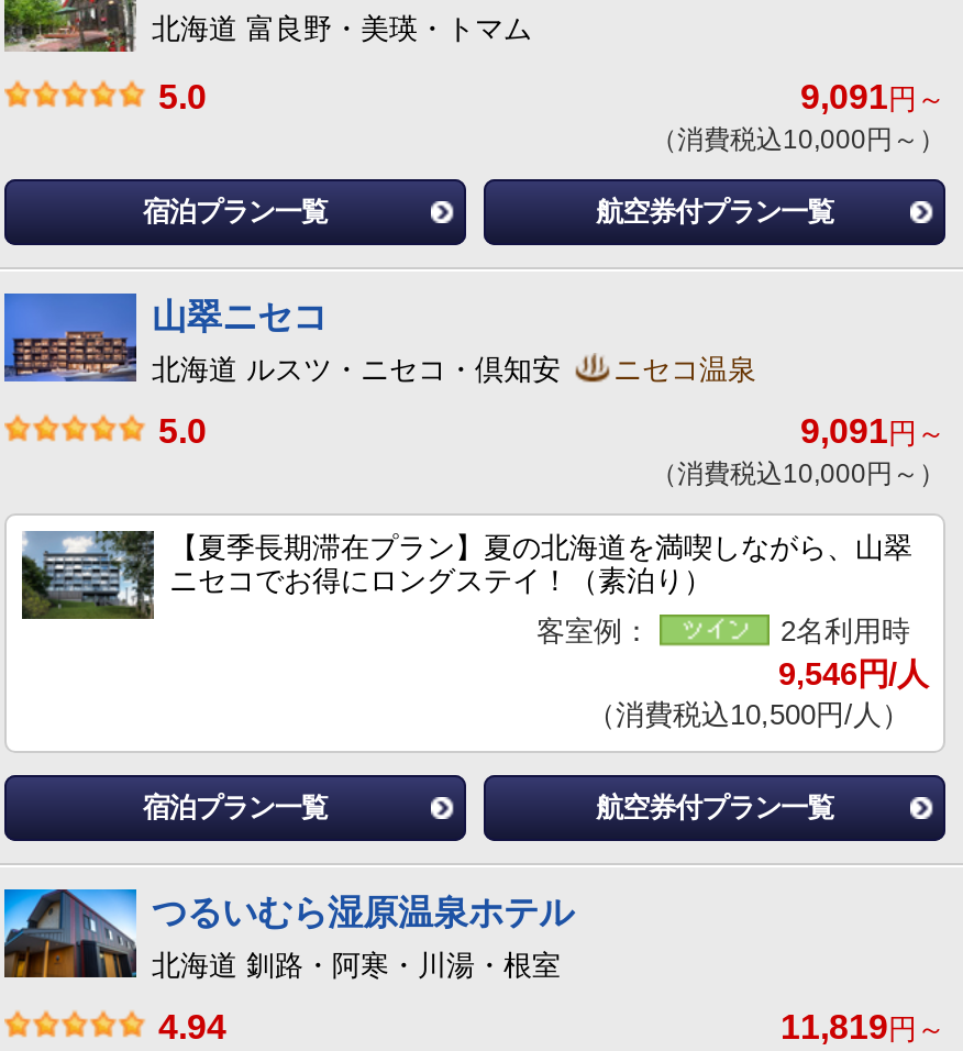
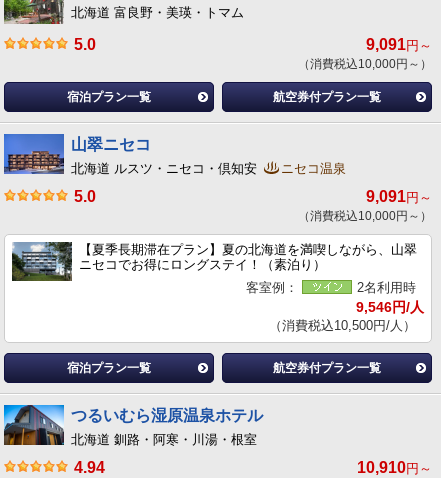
- 11,819円～
+ 10,910円～
